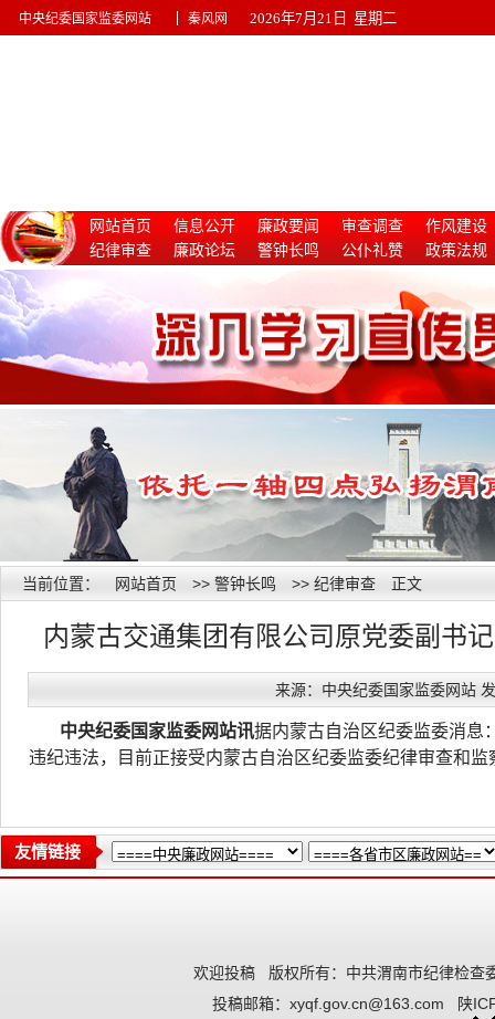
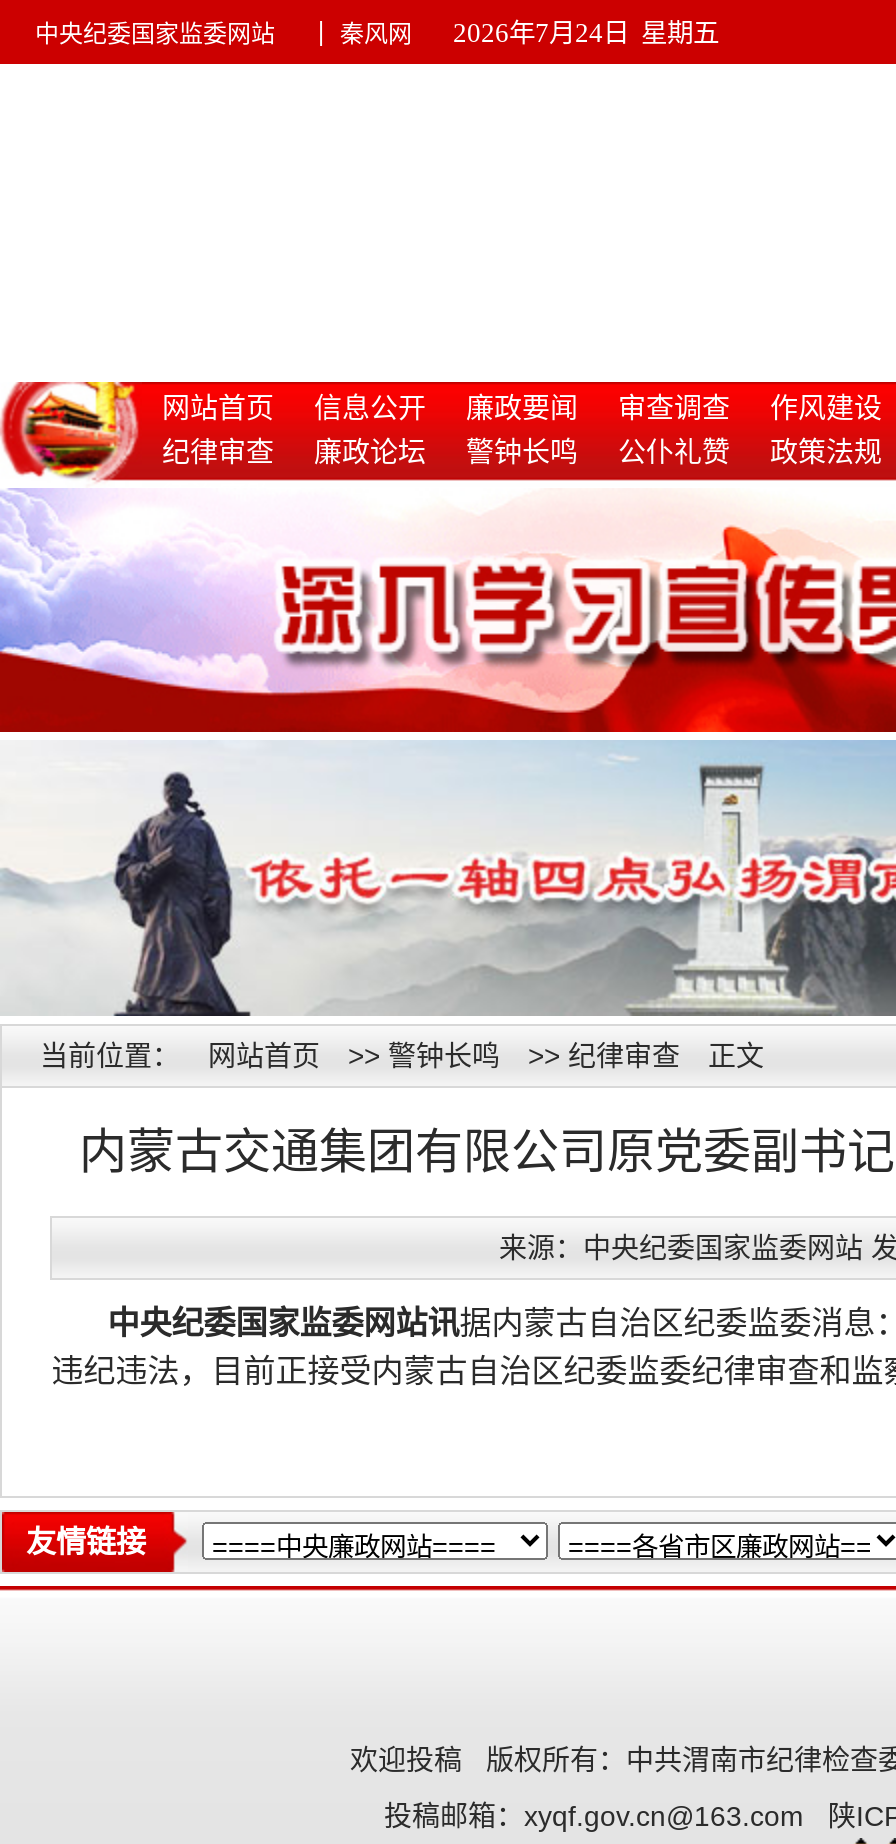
- 2026年7月21日 星期二
+ 2026年7月24日 星期五
